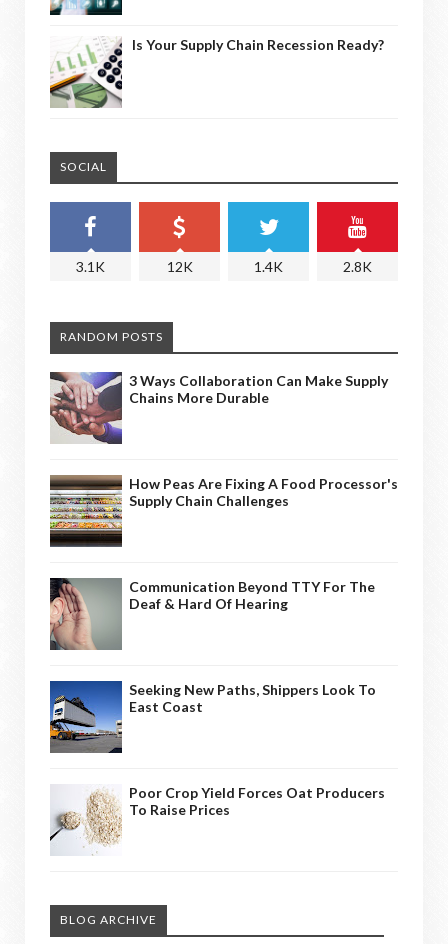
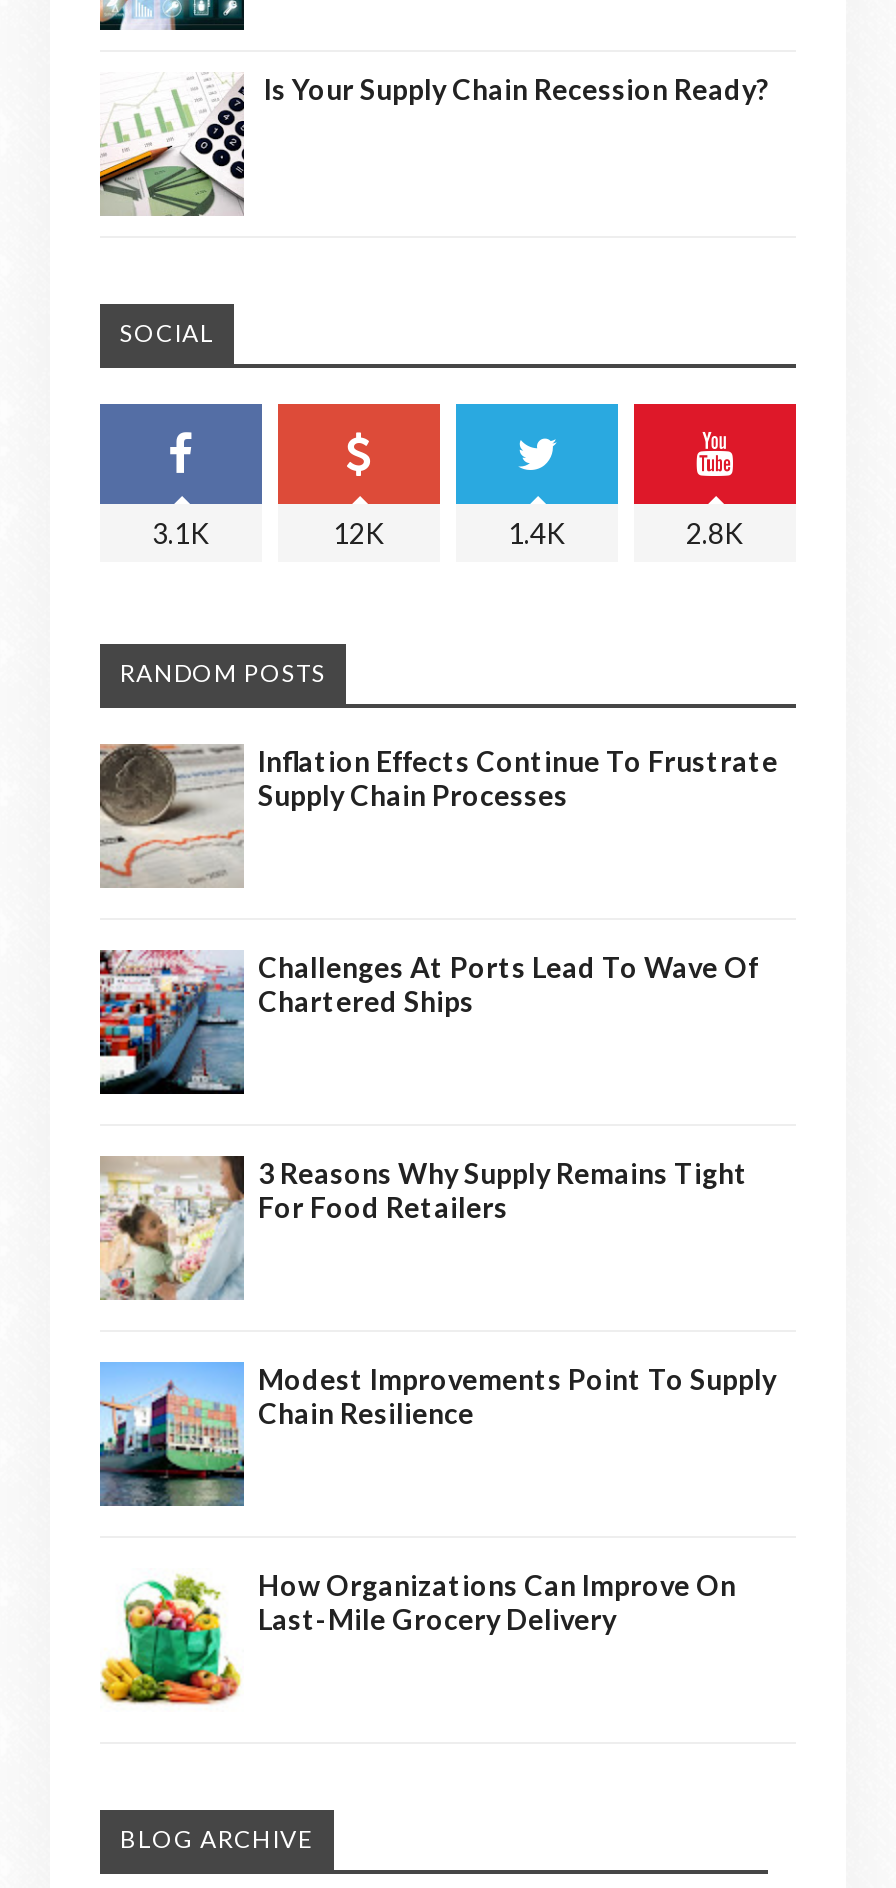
- [image]
- 3 Ways Collaboration Can Make Supply
- Chains More Durable
+ [image]
+ Inflation Effects Continue To Frustrate
+ Supply Chain Processes

- [image]
- How Peas Are Fixing A Food Processor's
- Supply Chain Challenges
+ [image]
+ Challenges At Ports Lead To Wave Of
+ Chartered Ships

- [image]
- Communication Beyond TTY For The
- Deaf & Hard Of Hearing
+ [image]
+ 3 Reasons Why Supply Remains Tight
+ For Food Retailers

- [image]
- Seeking New Paths, Shippers Look To
- East Coast
+ [image]
+ Modest Improvements Point To Supply
+ Chain Resilience

- [image]
- Poor Crop Yield Forces Oat Producers
- To Raise Prices
+ [image]
+ How Organizations Can Improve On
+ Last-Mile Grocery Delivery
